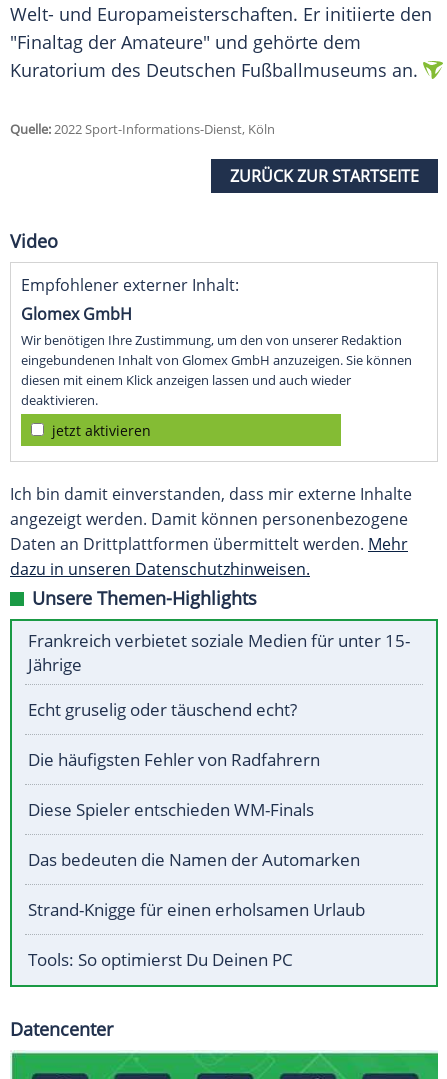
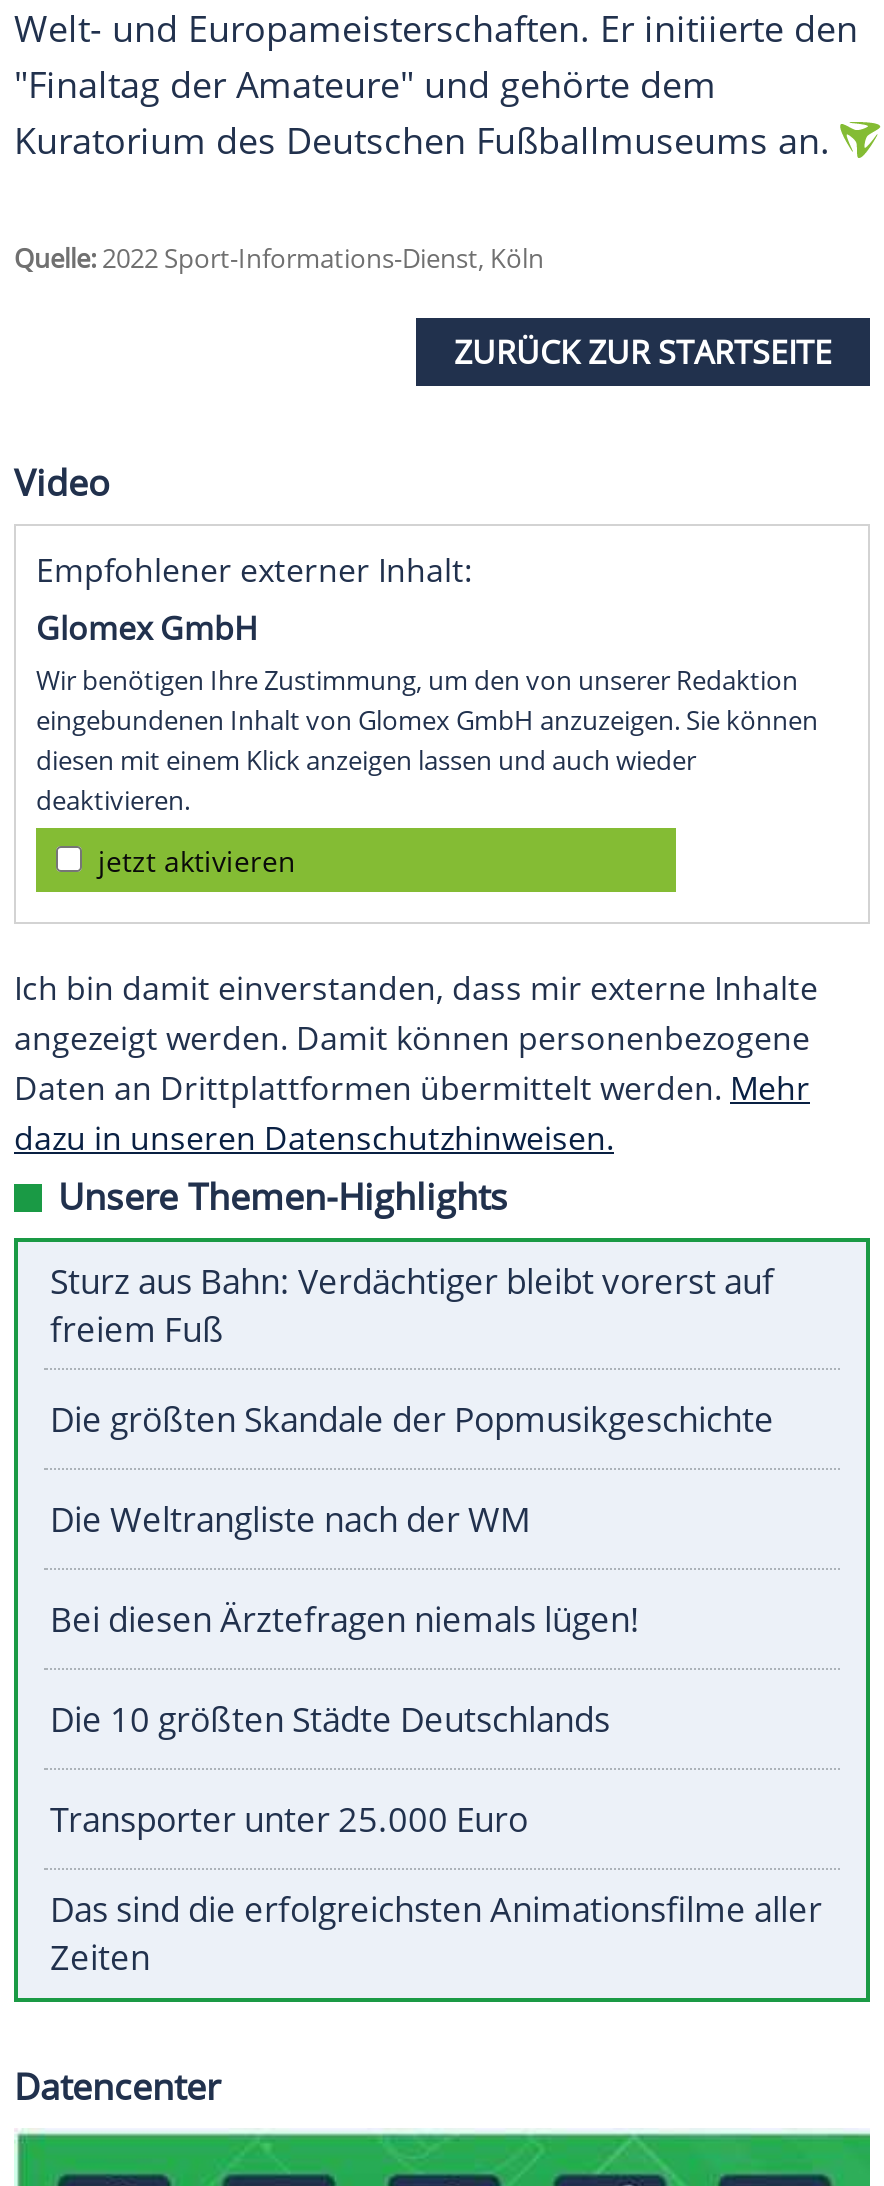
- Frankreich verbietet soziale Medien für unter 15-
- Jährige
+ Sturz aus Bahn: Verdächtiger bleibt vorerst auf
+ freiem Fuß

- Echt gruselig oder täuschend echt?
+ Die größten Skandale der Popmusikgeschichte

- Die häufigsten Fehler von Radfahrern
+ Die Weltrangliste nach der WM

- Diese Spieler entschieden WM-Finals
+ Bei diesen Ärztefragen niemals lügen!

- Das bedeuten die Namen der Automarken
+ Die 10 größten Städte Deutschlands

- Strand-Knigge für einen erholsamen Urlaub
+ Transporter unter 25.000 Euro

- Tools: So optimierst Du Deinen PC
+ Das sind die erfolgreichsten Animationsfilme aller
+ Zeiten
